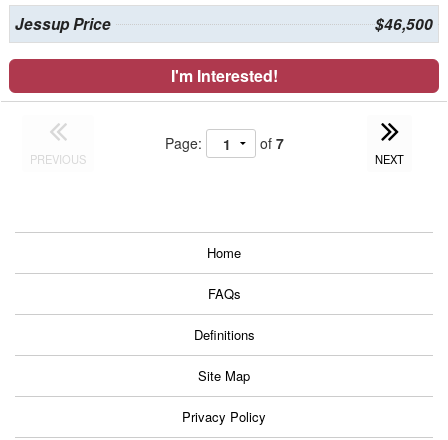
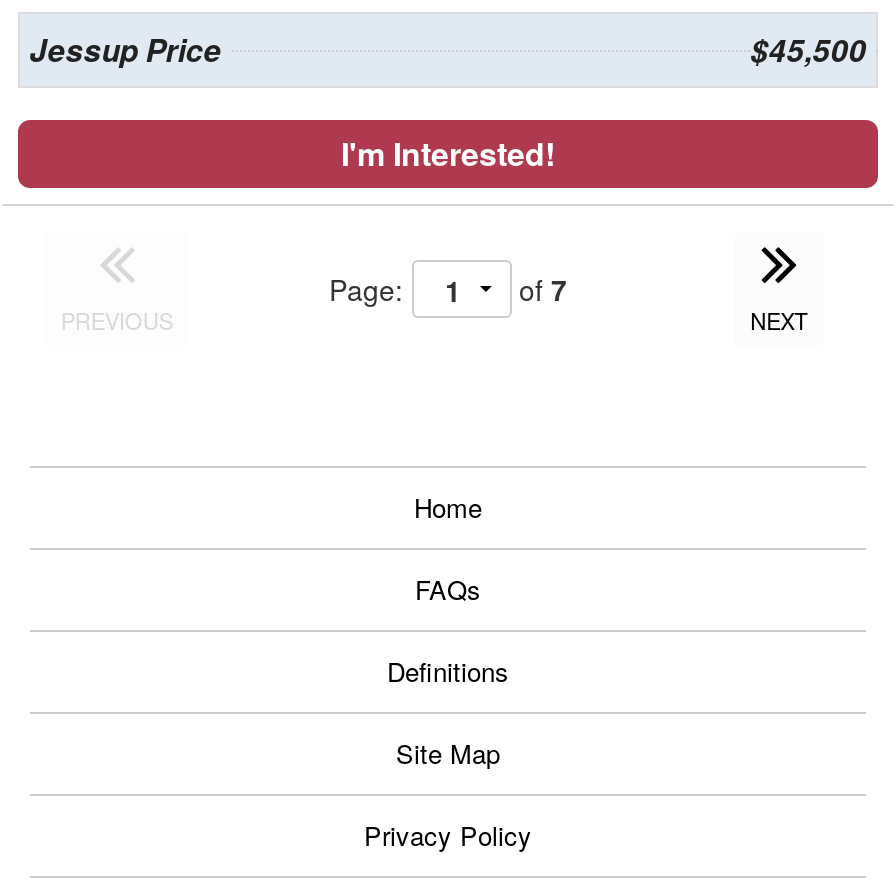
- $46,500
+ $45,500
